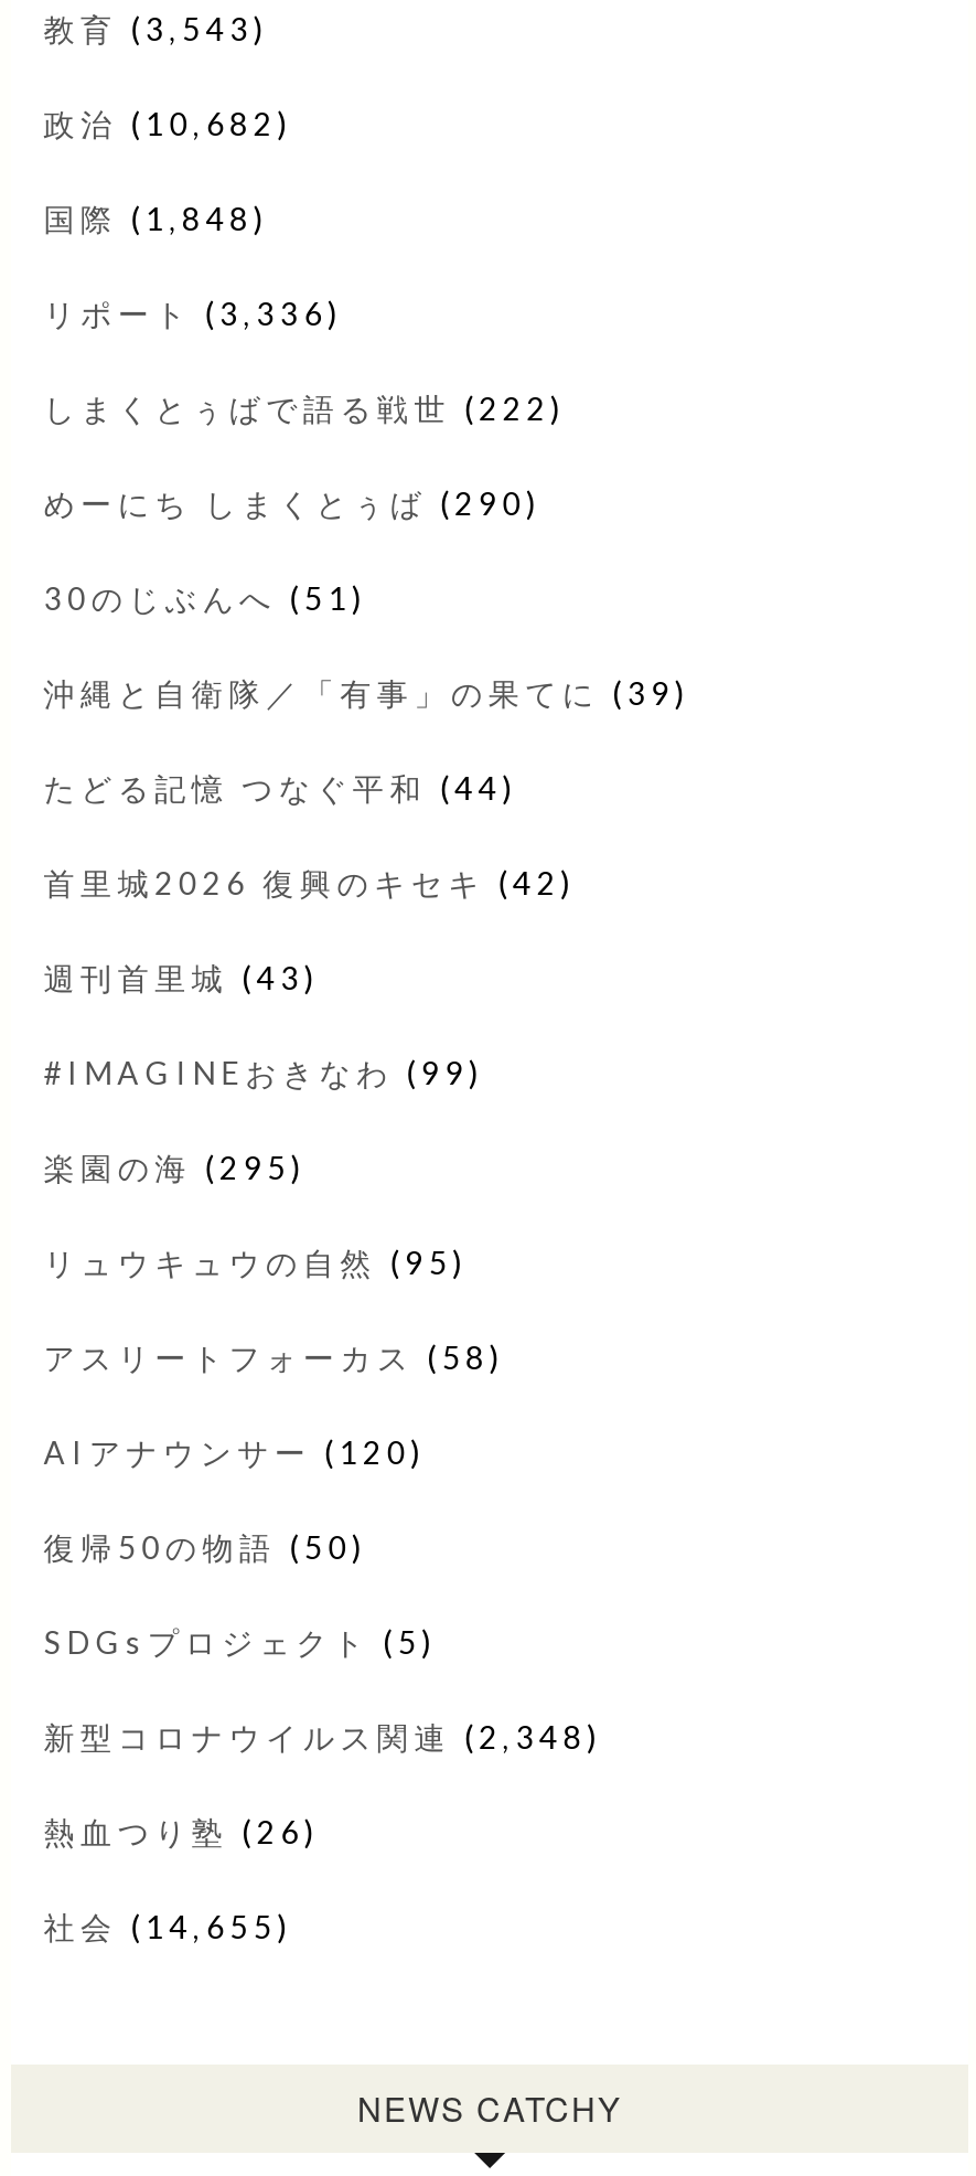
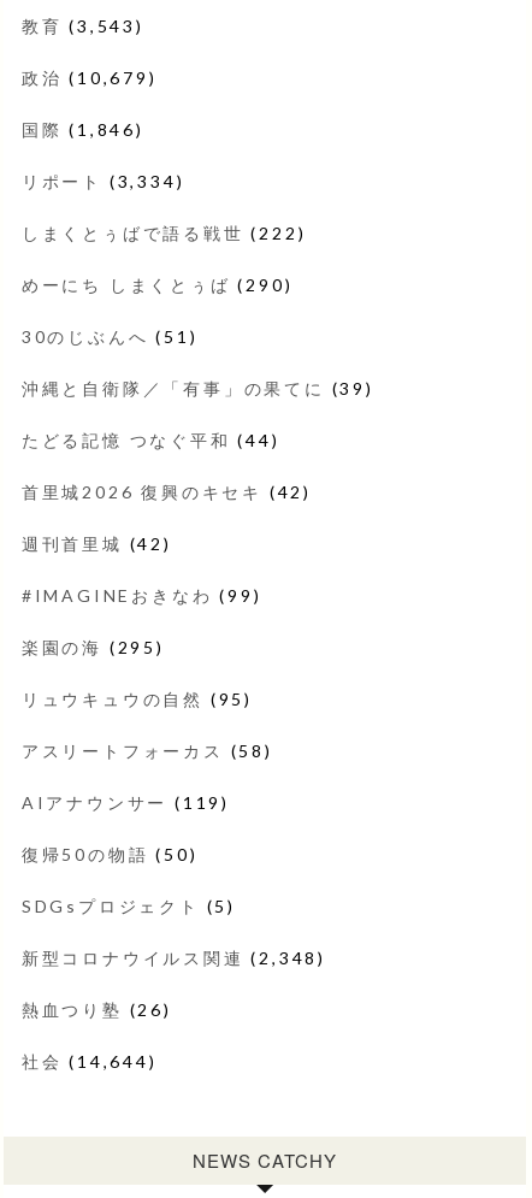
- 政治(10,682)
+ 政治(10,679)

- 国際(1,848)
+ 国際(1,846)

- リポート(3,336)
+ リポート(3,334)

- 週刊首里城(43)
+ 週刊首里城(42)

- AIアナウンサー(120)
+ AIアナウンサー(119)

- 社会(14,655)
+ 社会(14,644)
